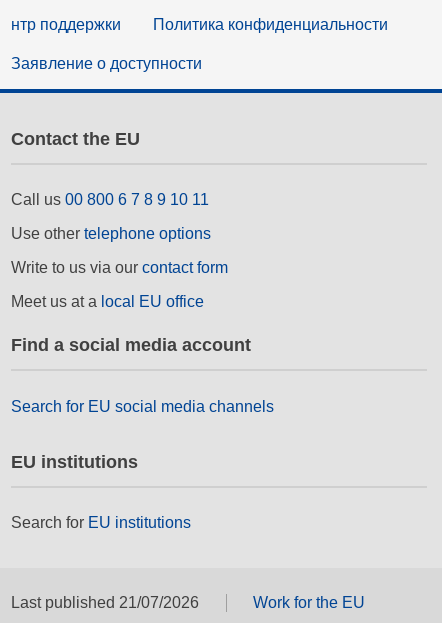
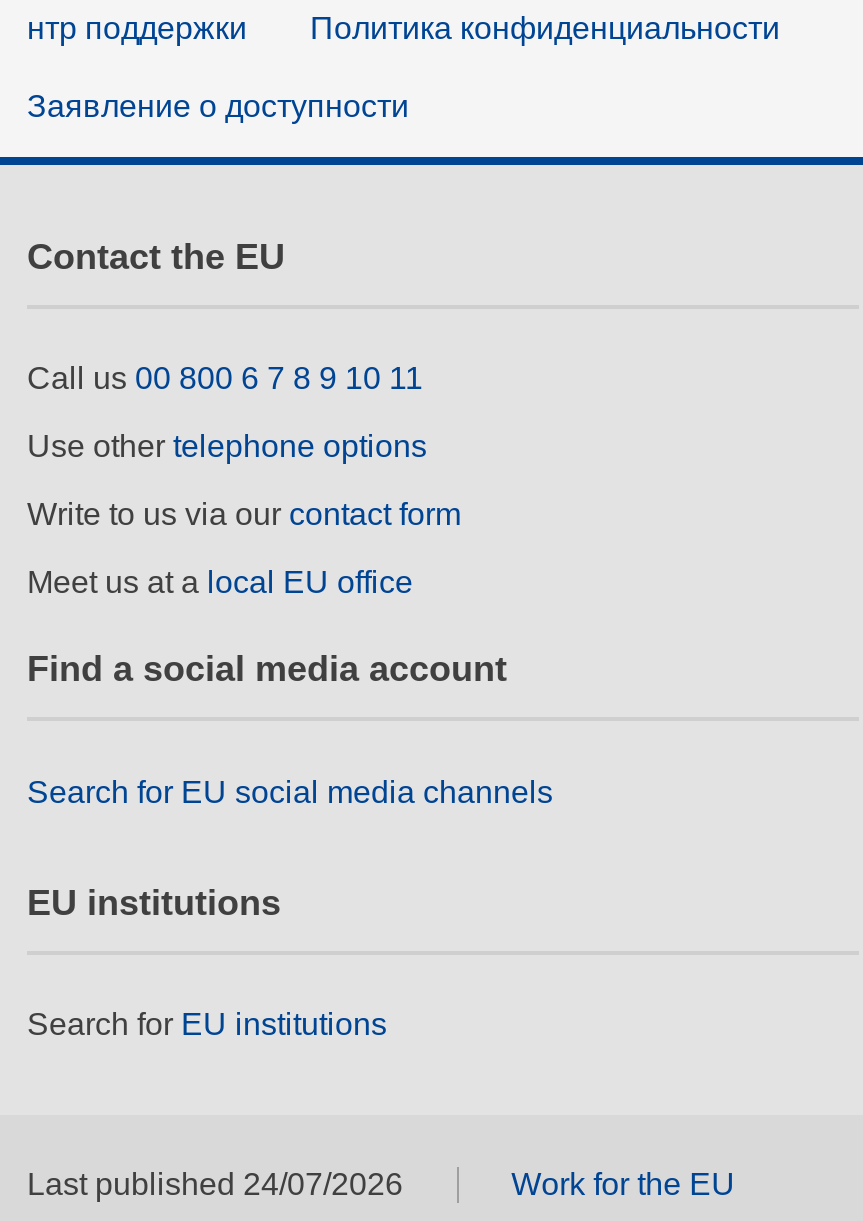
- Last published 21/07/2026
+ Last published 24/07/2026
